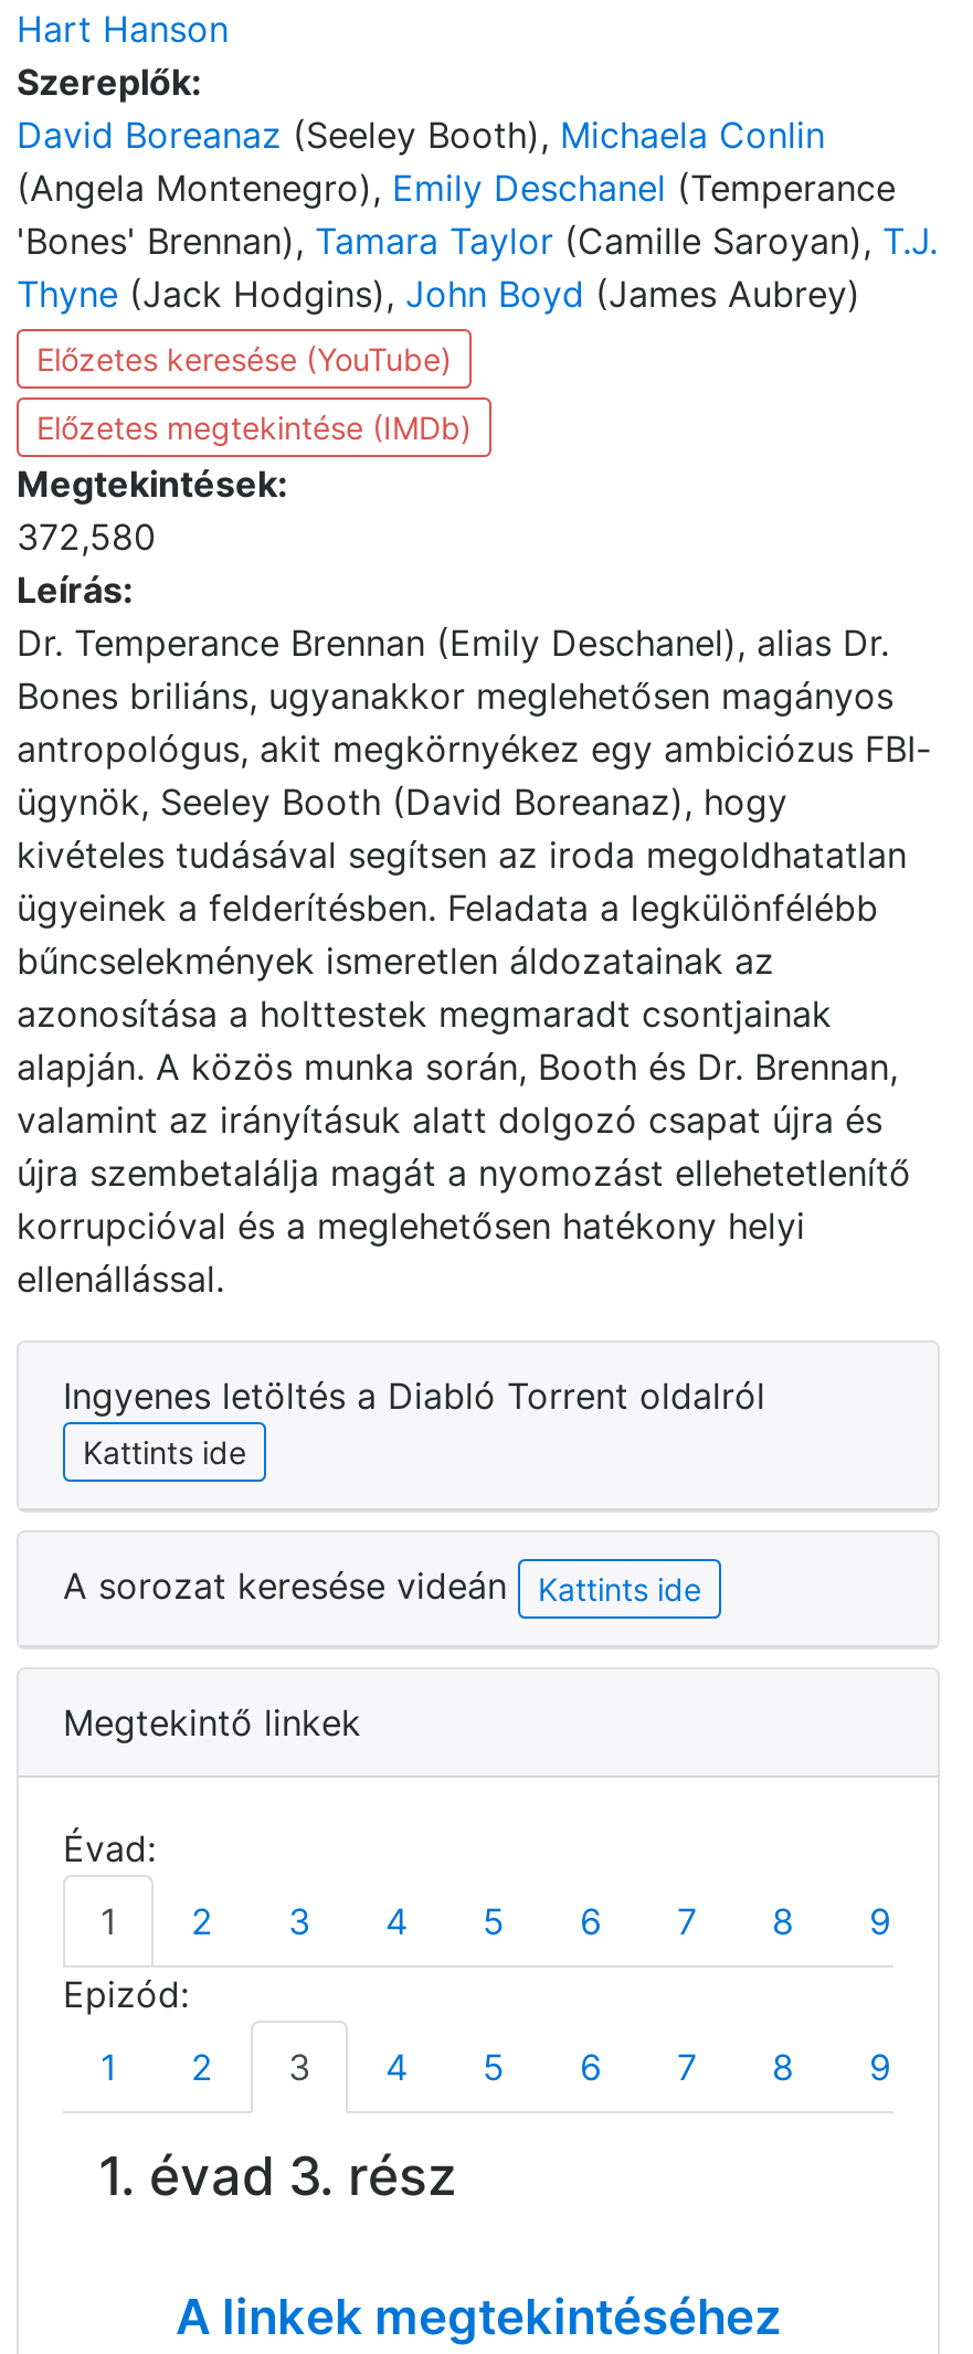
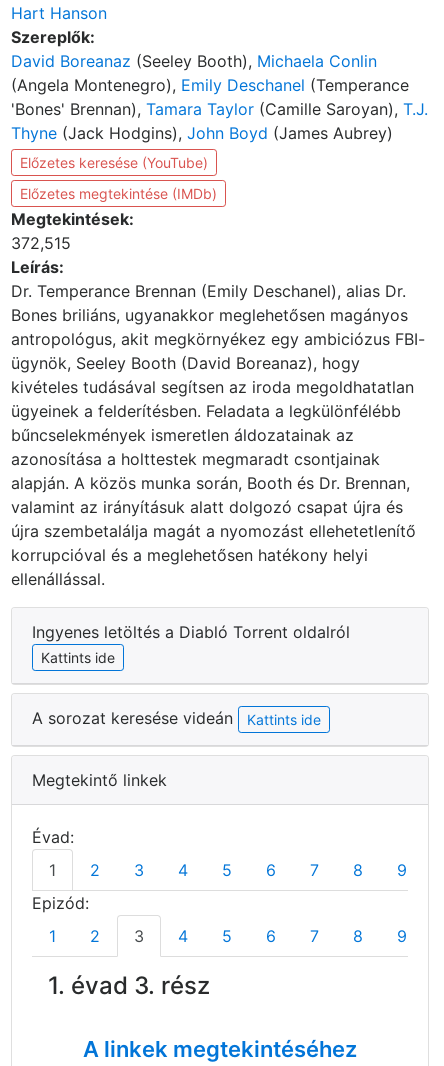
- 372,580
+ 372,515
